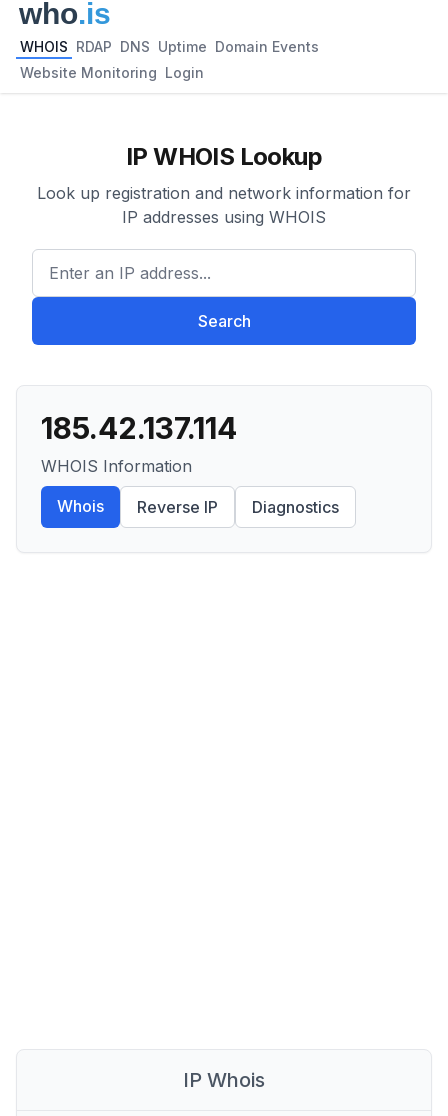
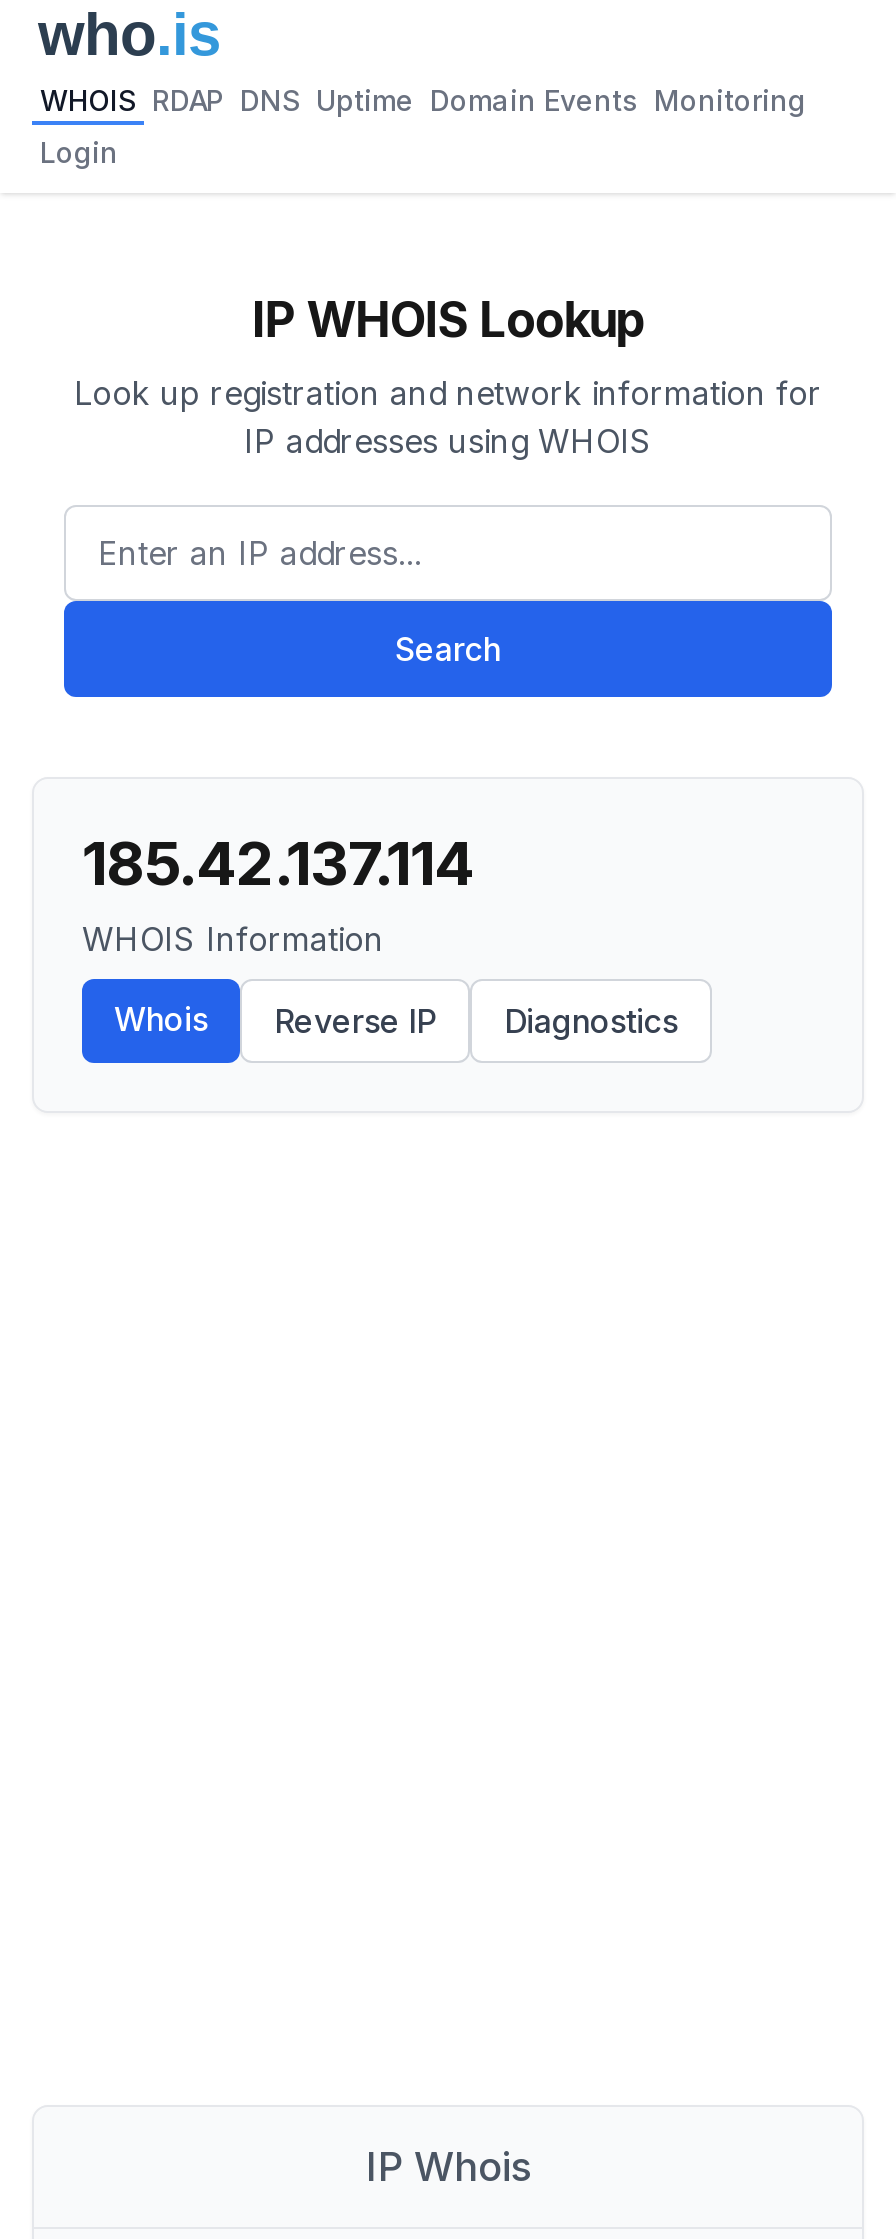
- WHOIS RDAP DNS Uptime Domain Events
+ WHOIS RDAP DNS Uptime Domain Events Monitoring

- Website Monitoring Login
+ Login
